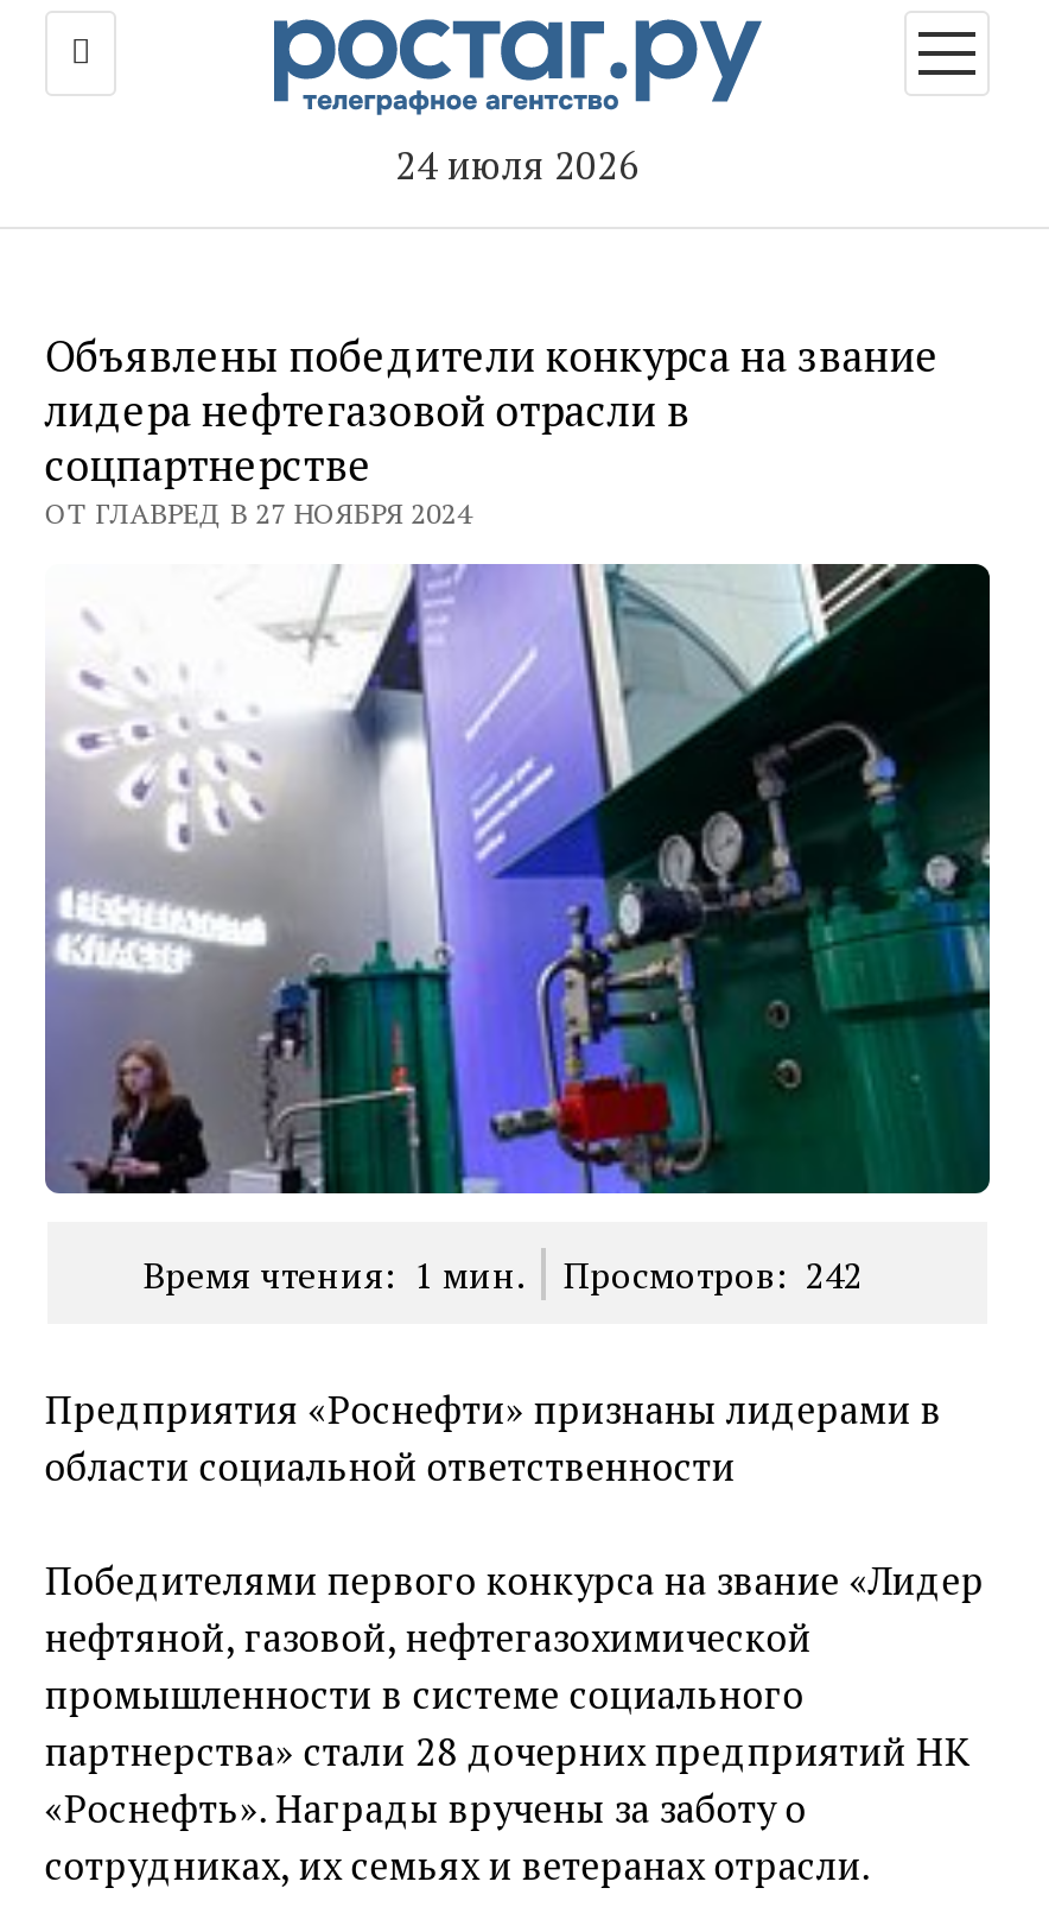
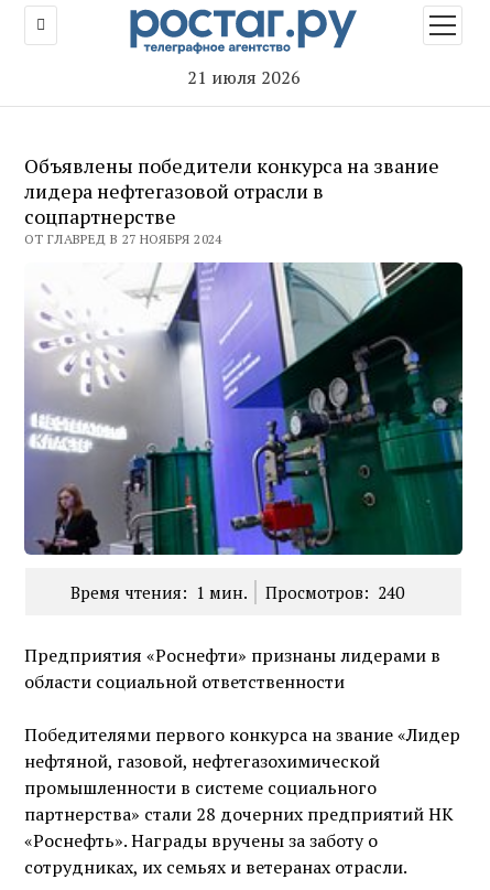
- 24 июля 2026
+ 21 июля 2026

- Время чтения: 1 мин. Просмотров: 242
+ Время чтения: 1 мин. Просмотров: 240
